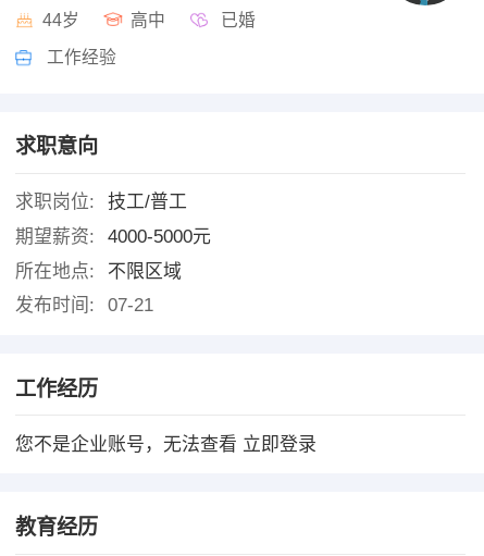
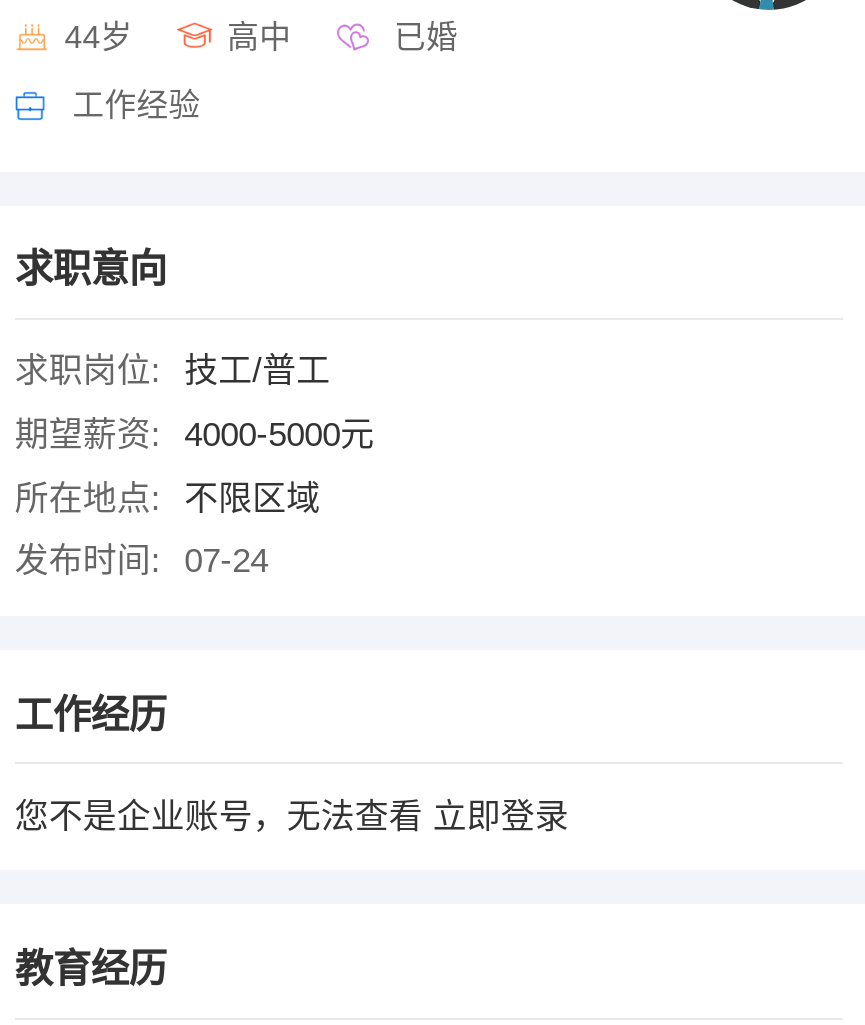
- 发布时间: 07-21
+ 发布时间: 07-24
